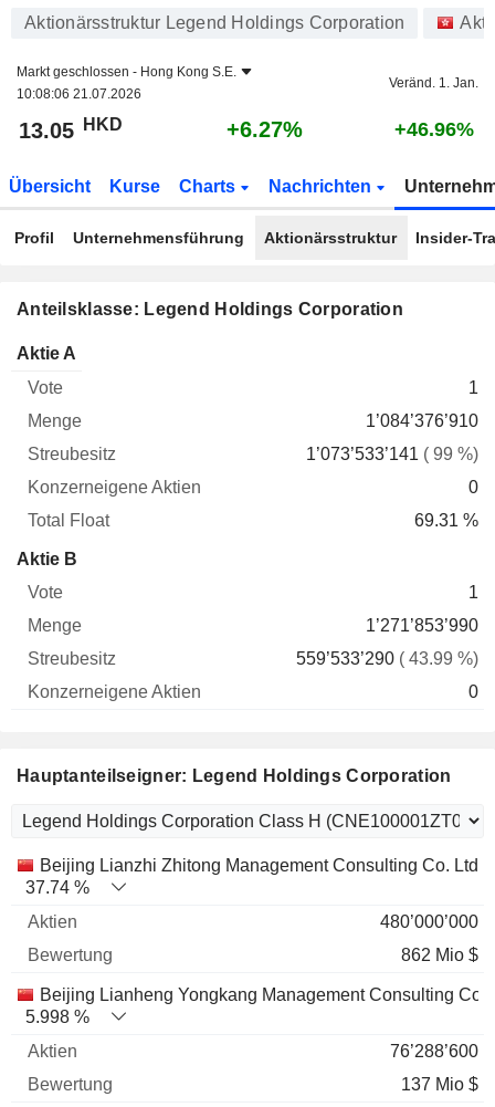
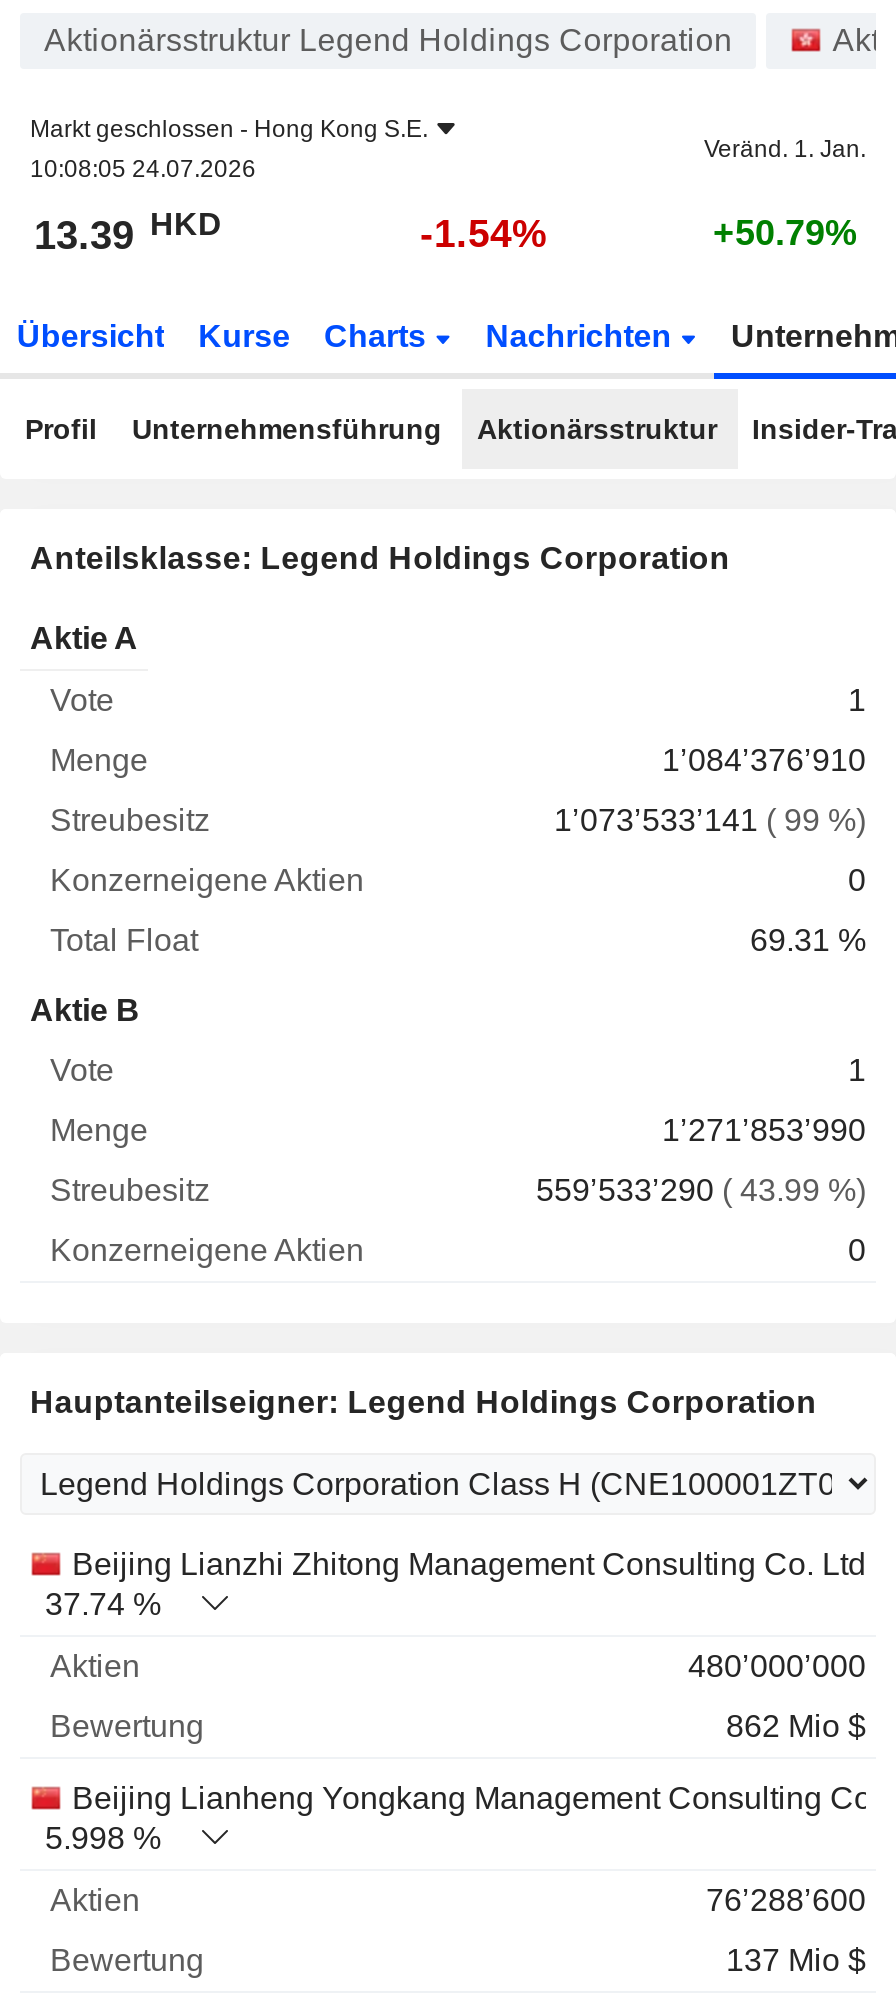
- 10:08:06 21.07.2026
+ 10:08:05 24.07.2026

- 13.05 HKD
+ 13.39 HKD

- +6.27%
+ -1.54%

- +46.96%
+ +50.79%
